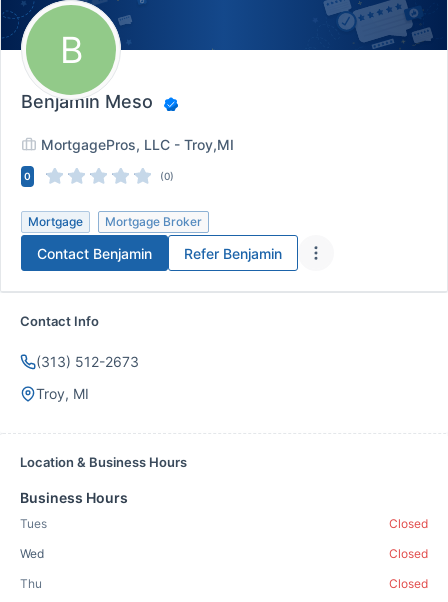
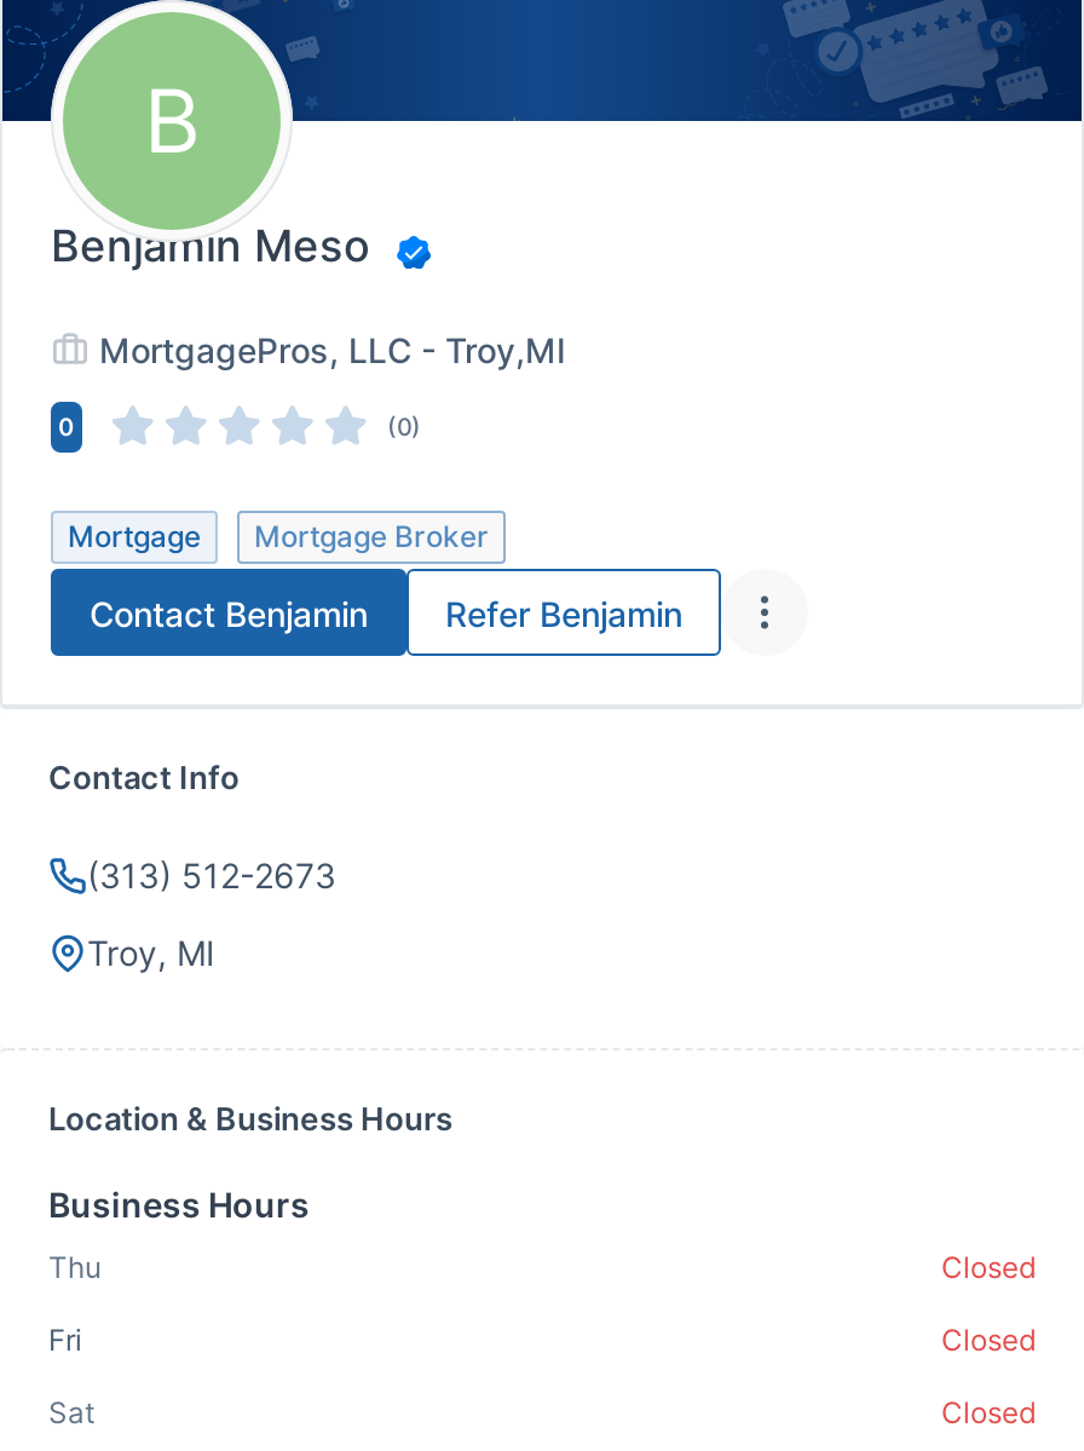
- Tues

- Wed
+ Fri

moved up: Thu

+ Sat
